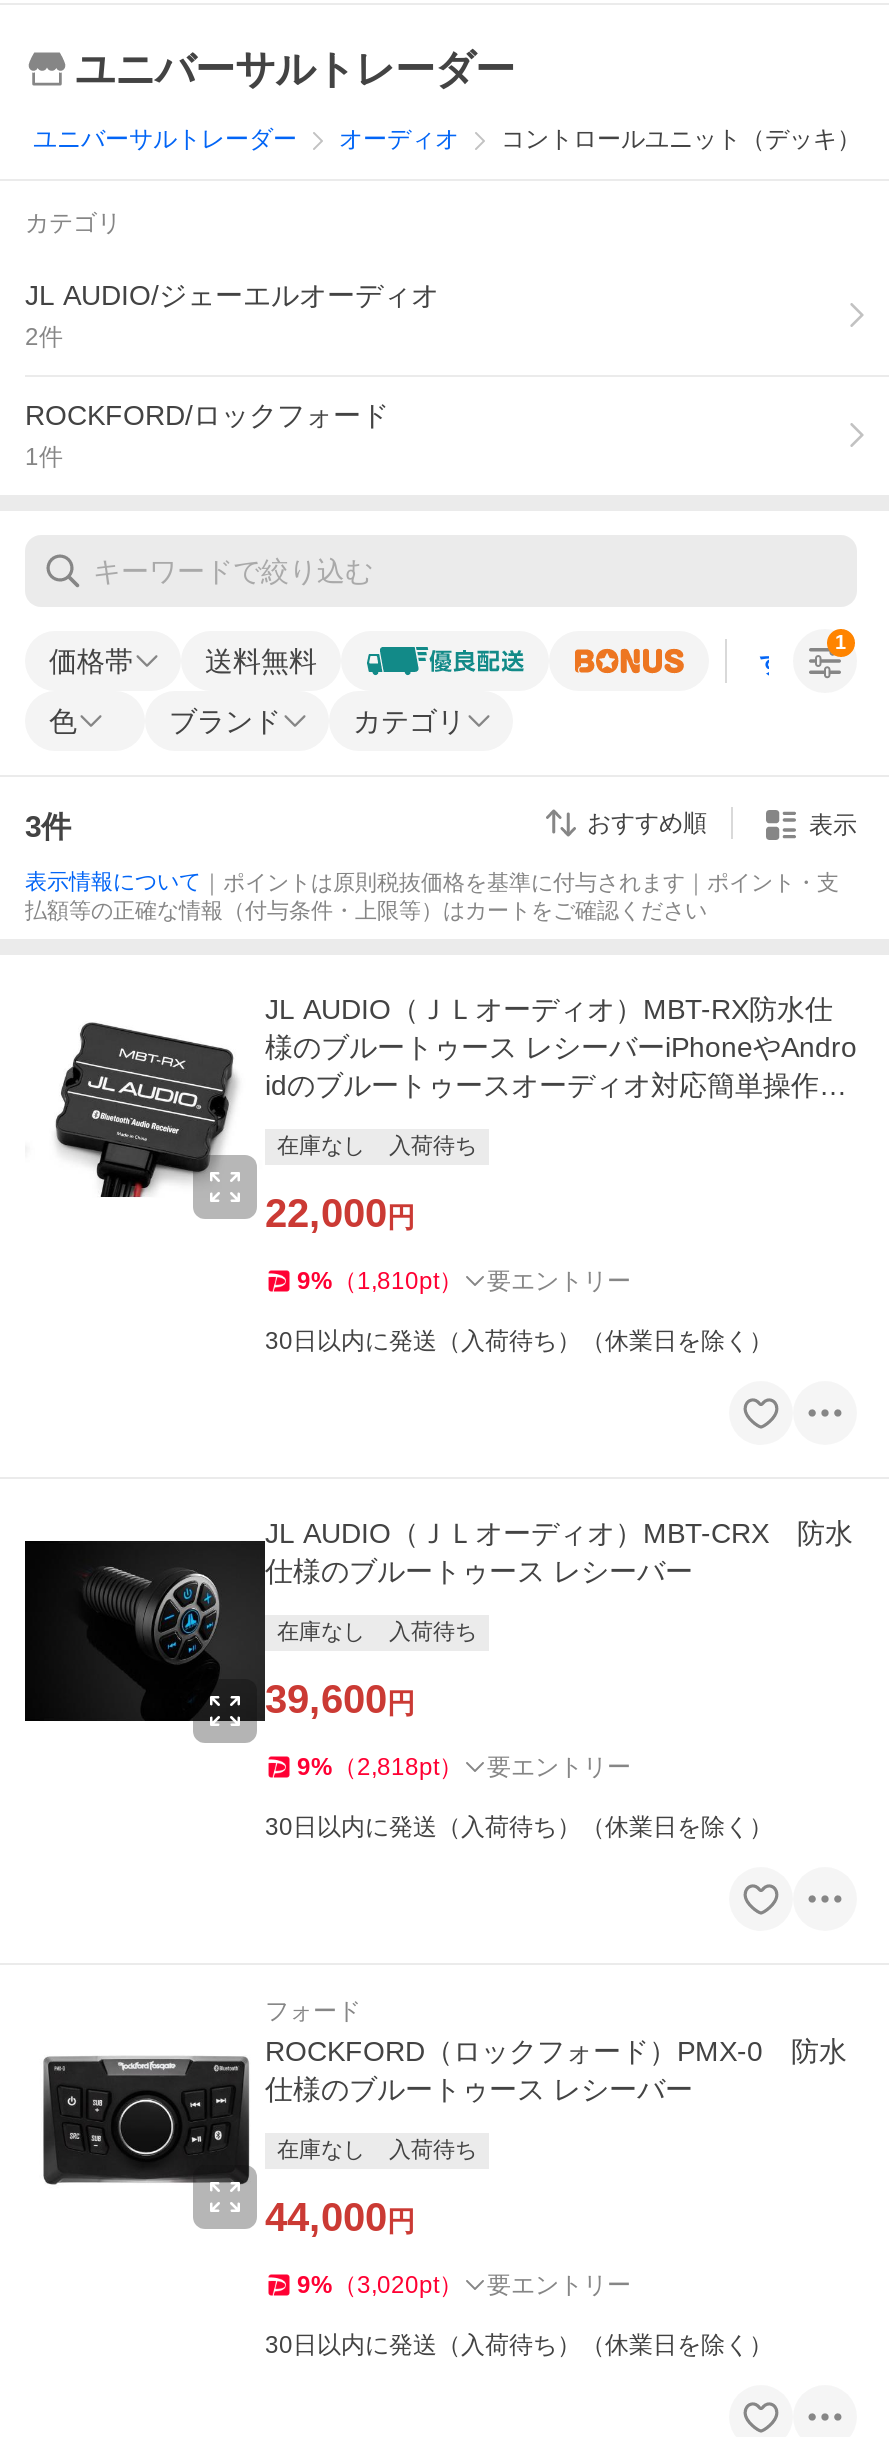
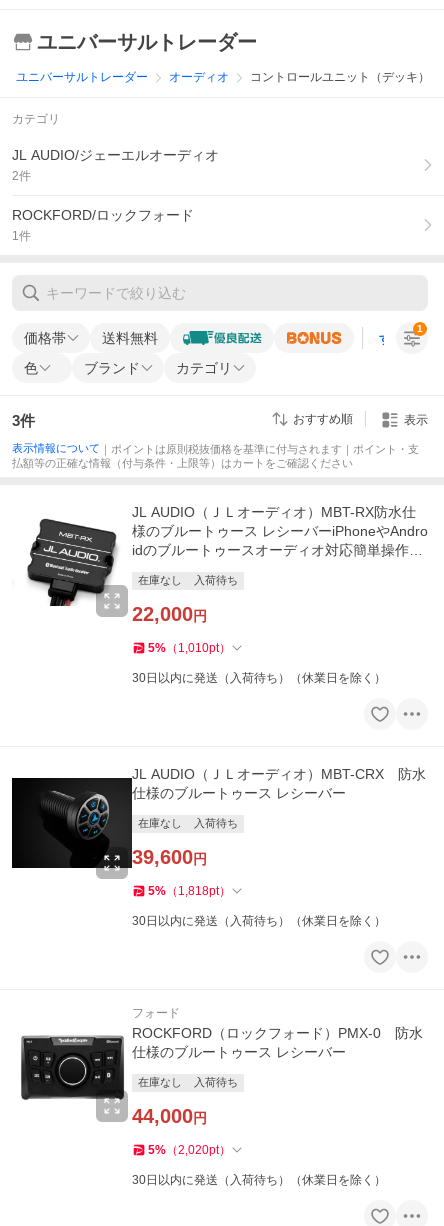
- 9%（1,810pt）
- 要エントリー
+ 5%（1,010pt）

- 9%（2,818pt）
- 要エントリー
+ 5%（1,818pt）

- 9%（3,020pt）
- 要エントリー
+ 5%（2,020pt）
